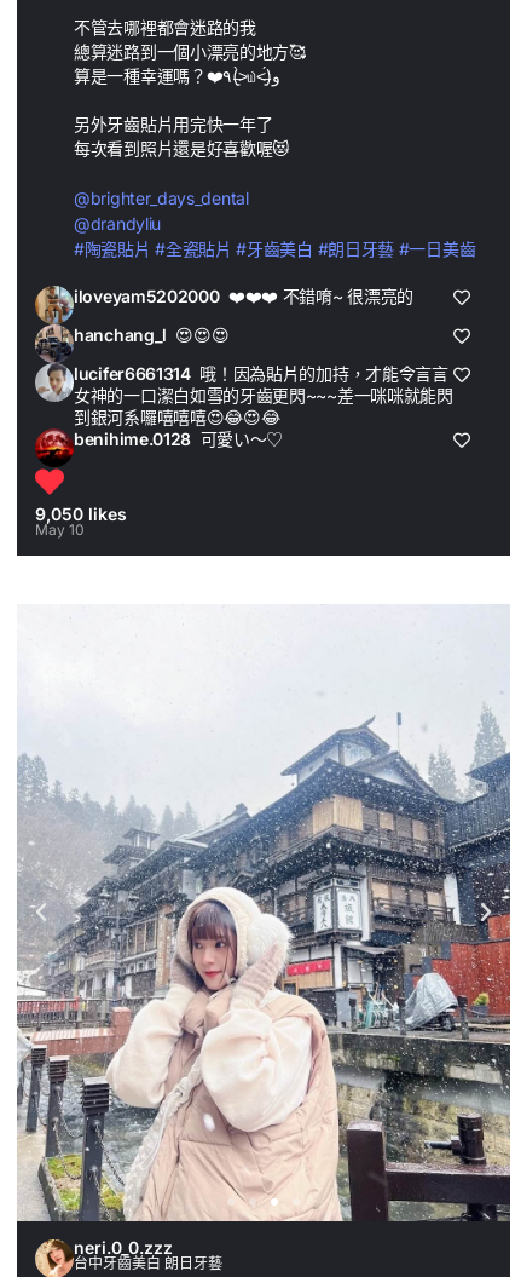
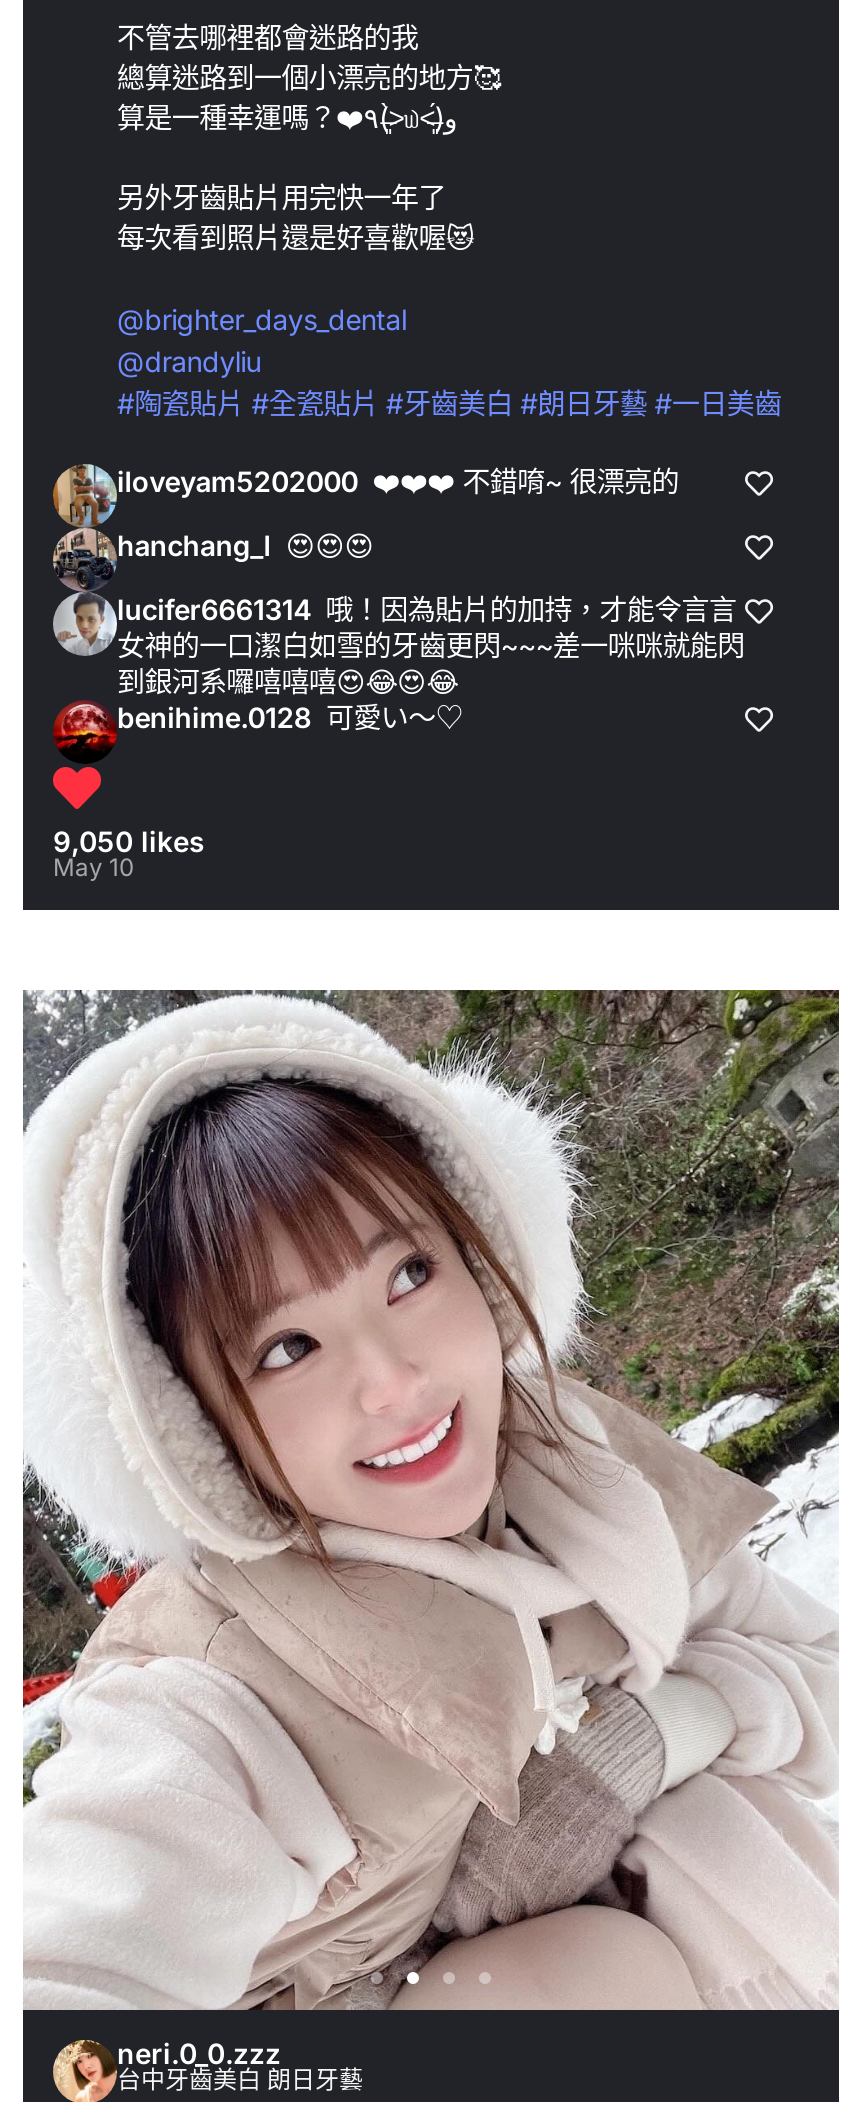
- [image]
+ [image]
